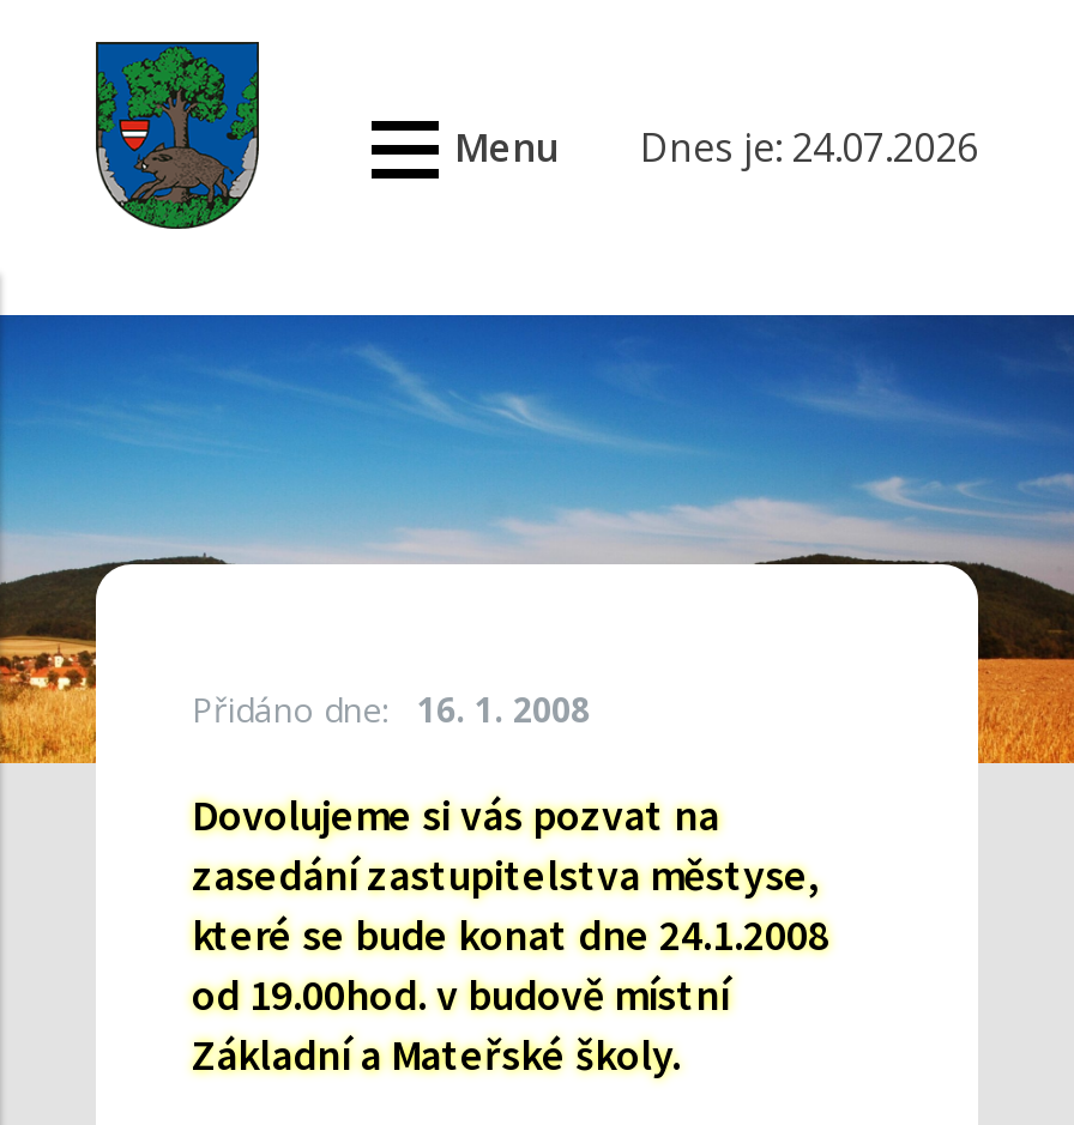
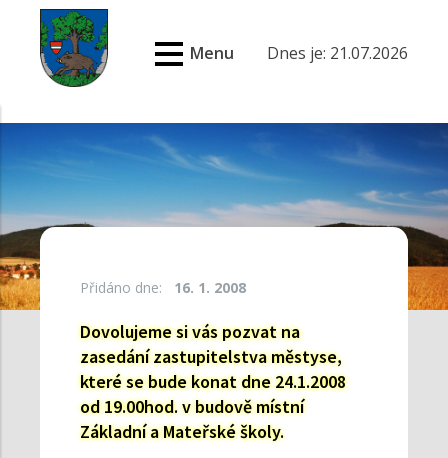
- Menu Dnes je: 24.07.2026
+ Menu Dnes je: 21.07.2026
